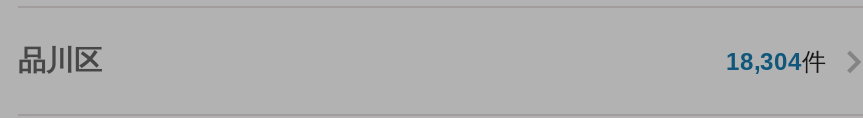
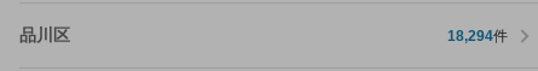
- 18,304件
+ 18,294件
